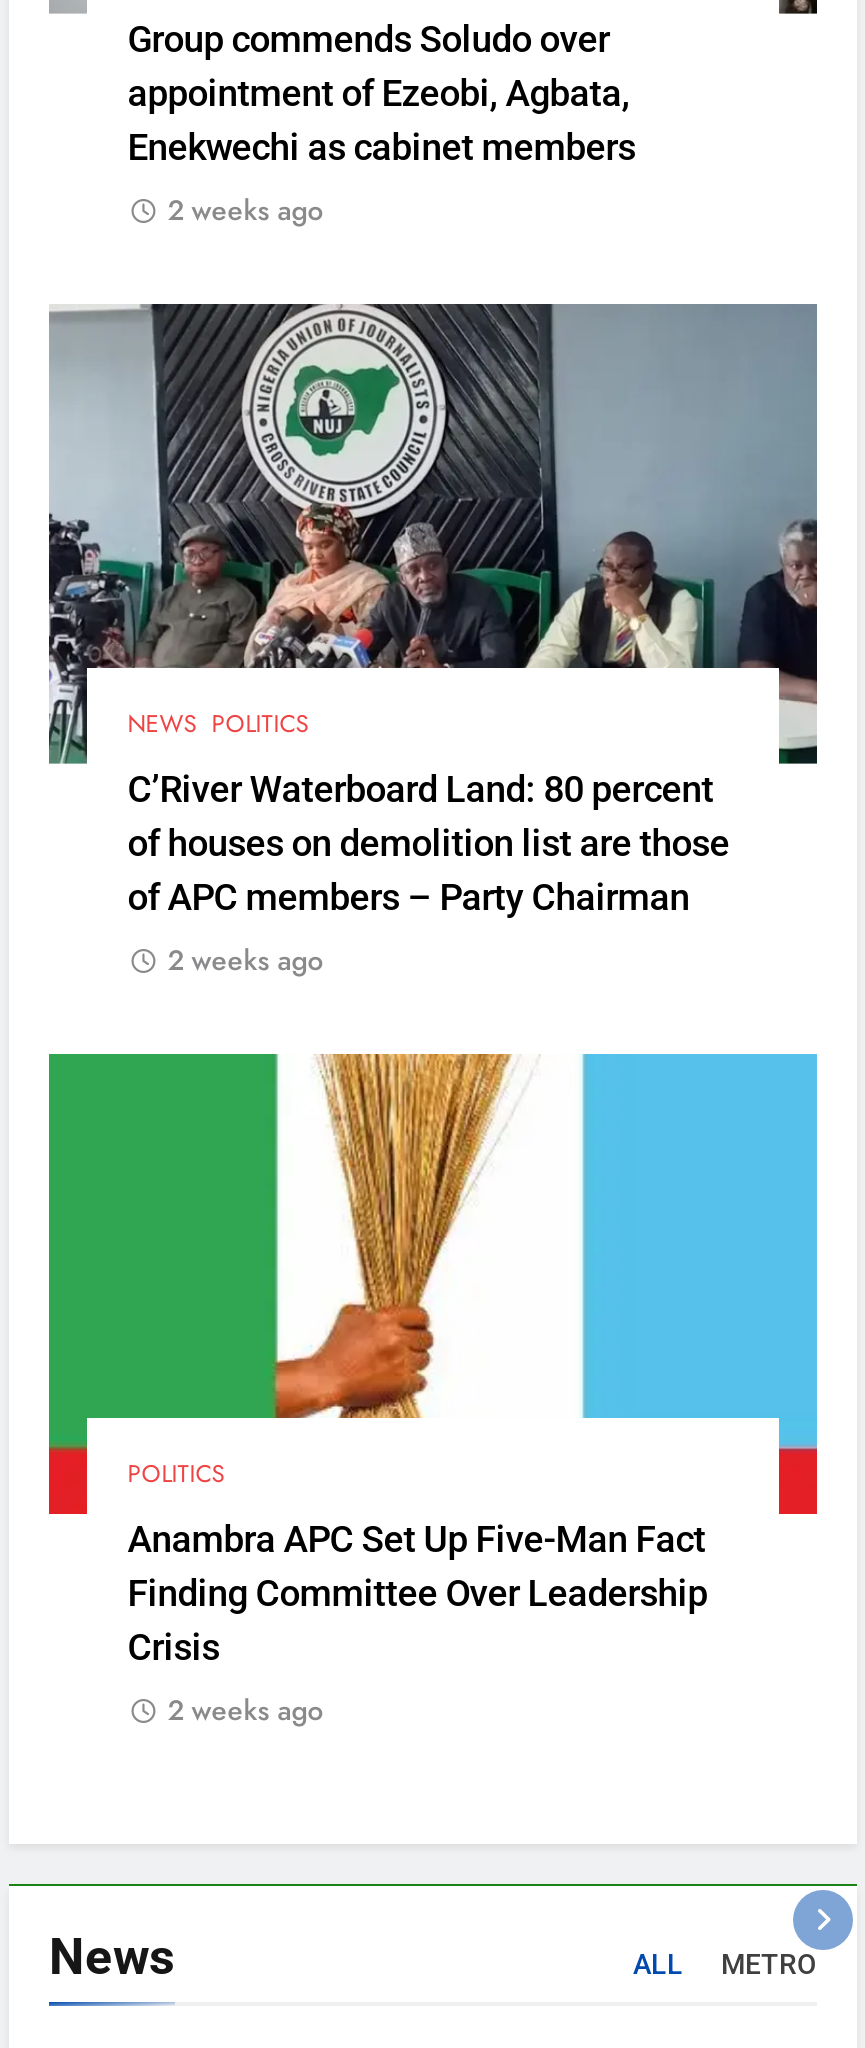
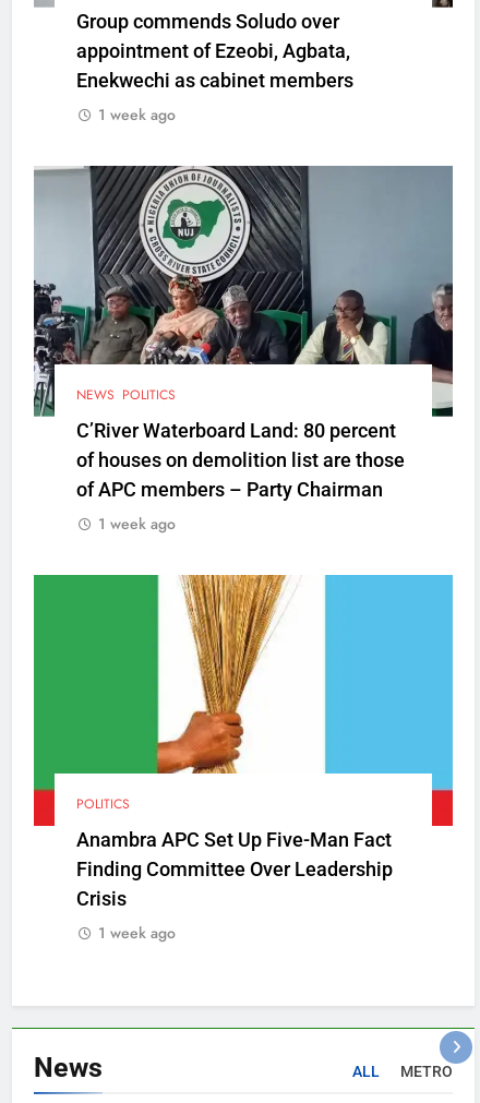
- 2 weeks ago
+ 1 week ago

- 2 weeks ago
+ 1 week ago

- 2 weeks ago
+ 1 week ago
